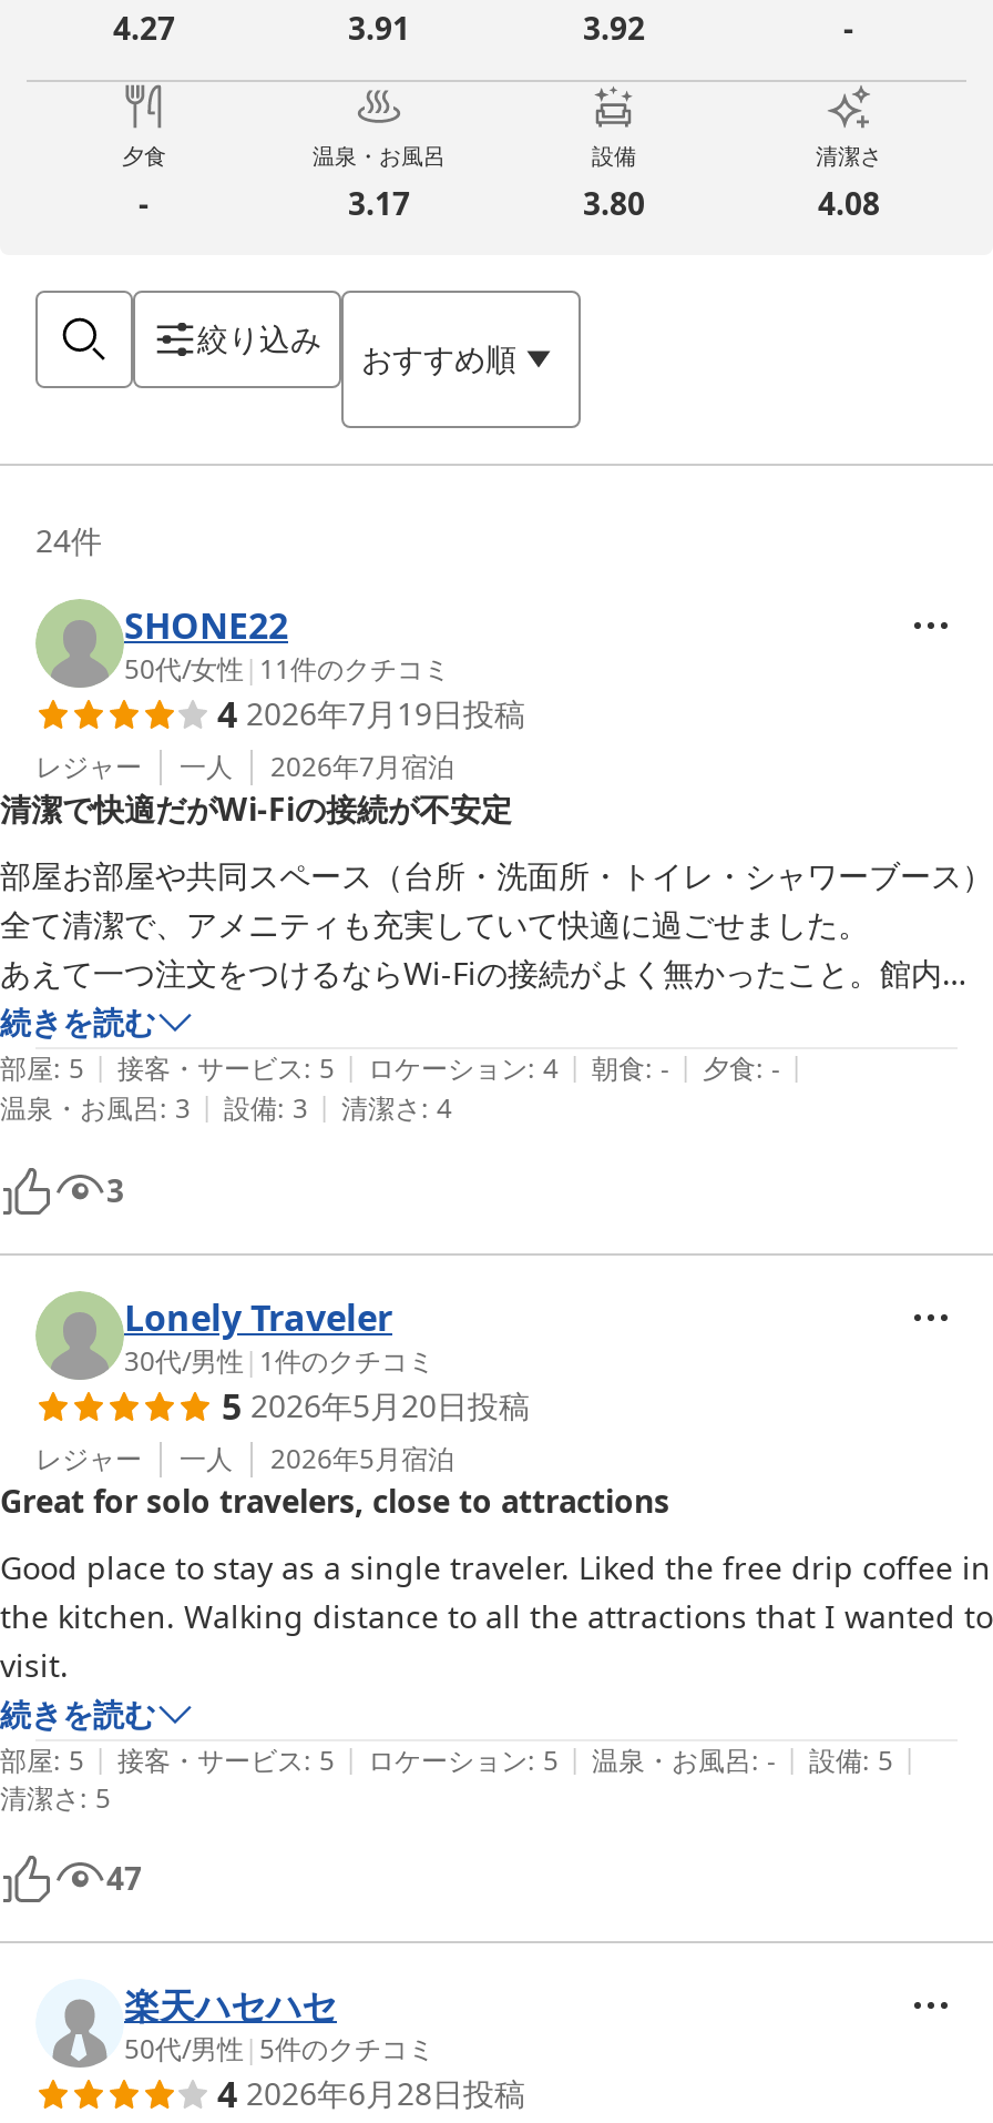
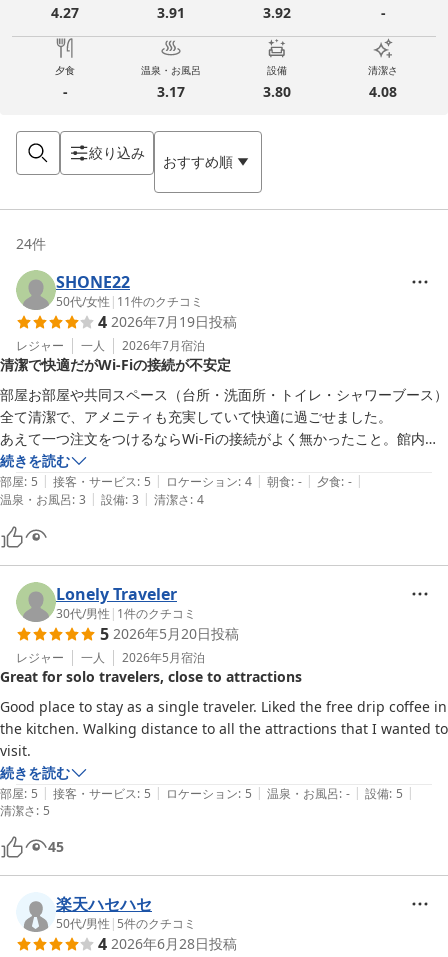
- 3

- 47
+ 45
